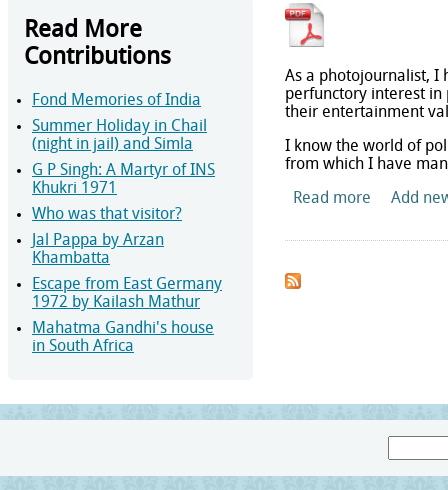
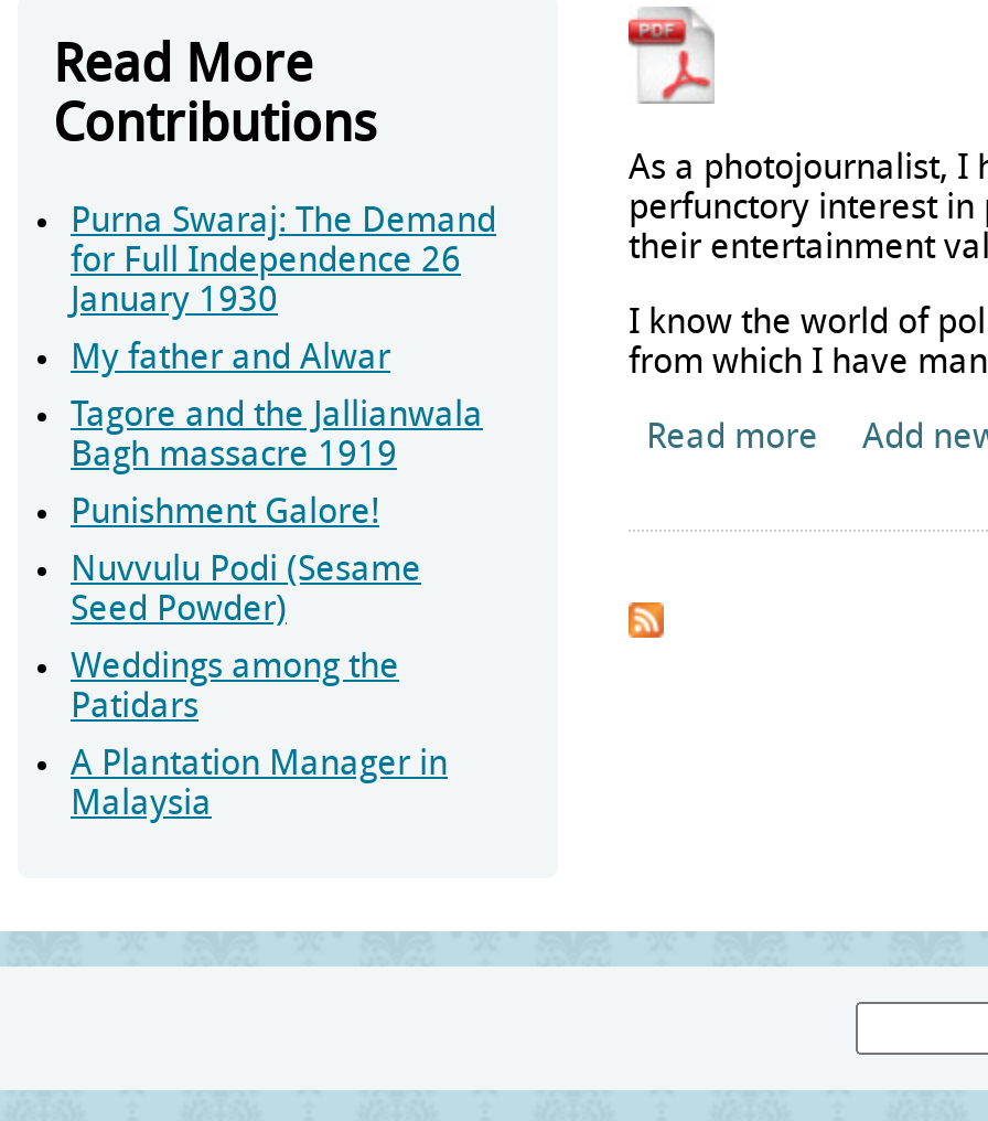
- Fond Memories of India
+ Purna Swaraj: The Demand
+ for Full Independence 26
+ January 1930

- Summer Holiday in Chail
- (night in jail) and Simla
+ My father and Alwar

- G P Singh: A Martyr of INS
- Khukri 1971
+ Tagore and the Jallianwala
+ Bagh massacre 1919

- Who was that visitor?
+ Punishment Galore!

- Jal Pappa by Arzan
- Khambatta
+ Nuvvulu Podi (Sesame
+ Seed Powder)

- Escape from East Germany
- 1972 by Kailash Mathur
+ Weddings among the
+ Patidars

- Mahatma Gandhi's house
- in South Africa
+ A Plantation Manager in
+ Malaysia
